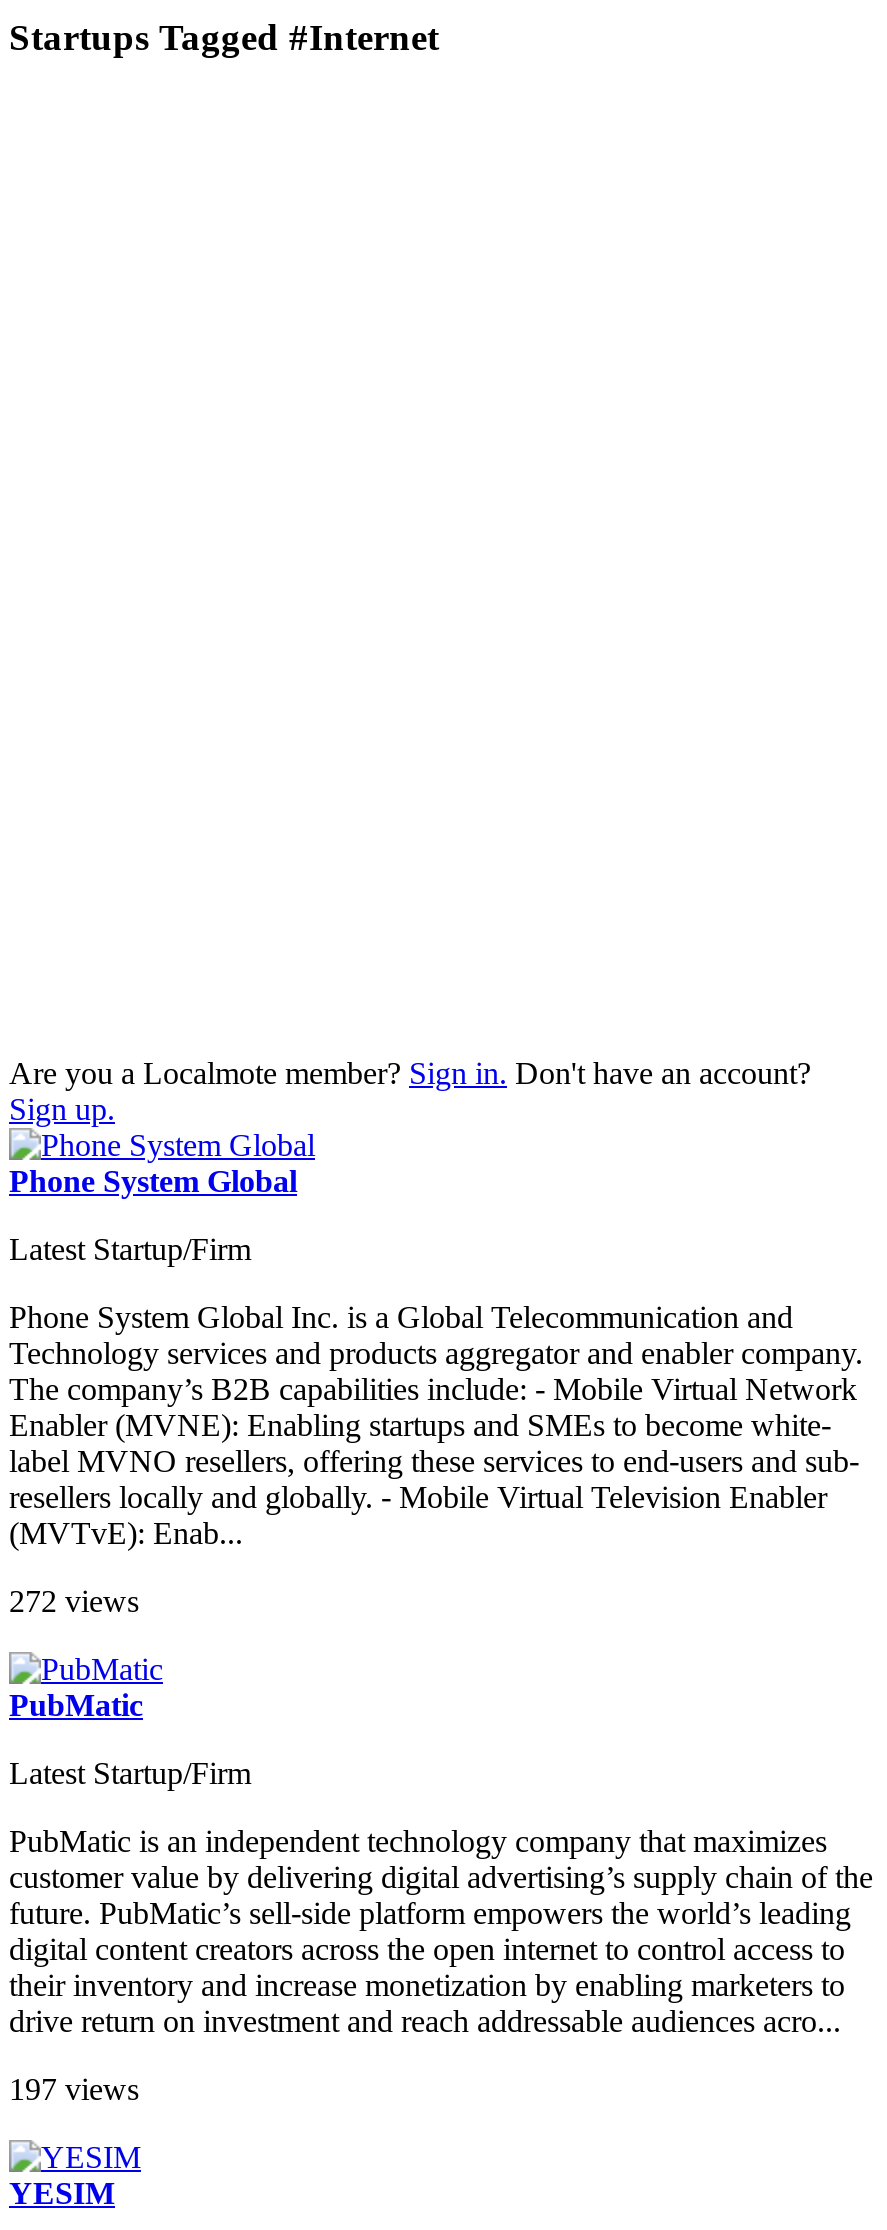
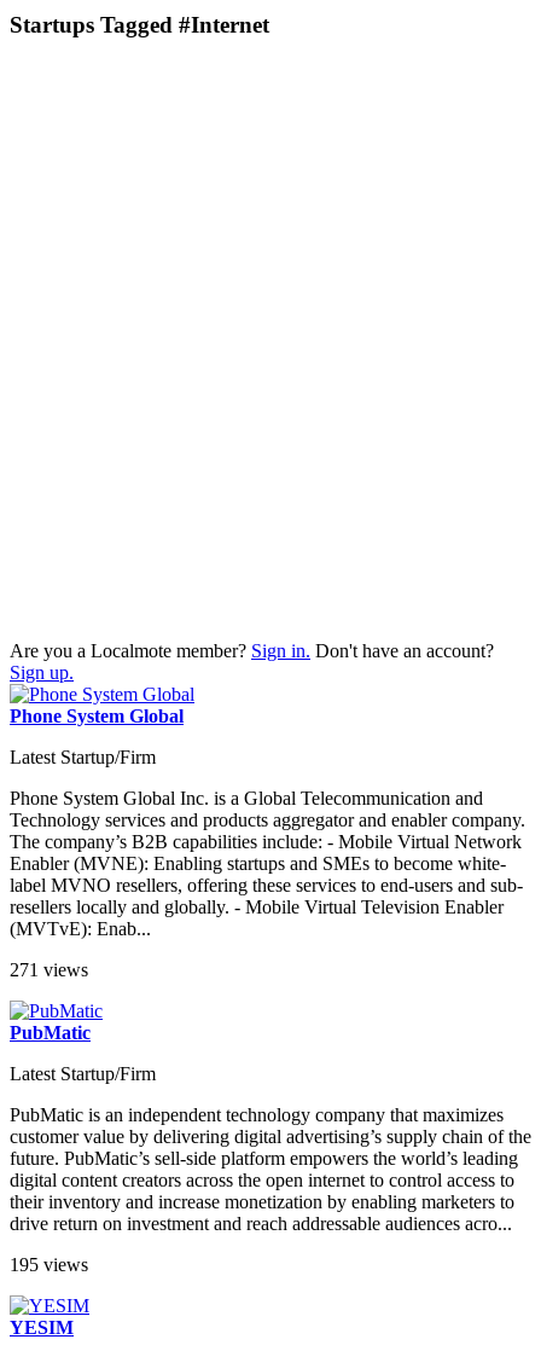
- 272 views
+ 271 views

- 197 views
+ 195 views
